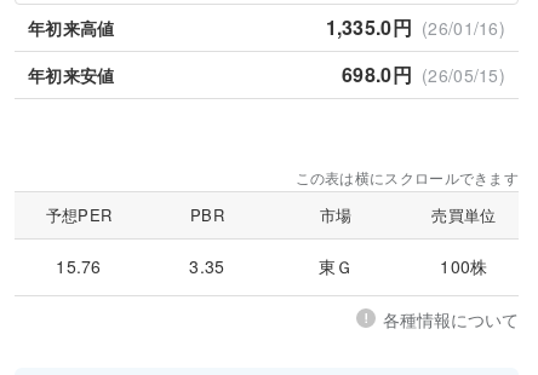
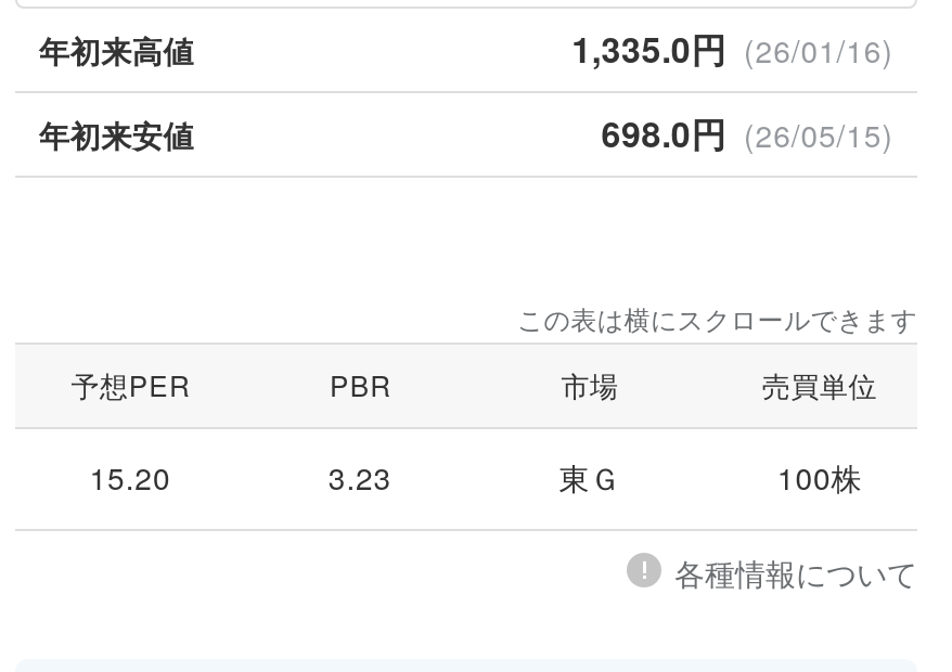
- 15.76
+ 15.20

- 3.35
+ 3.23
